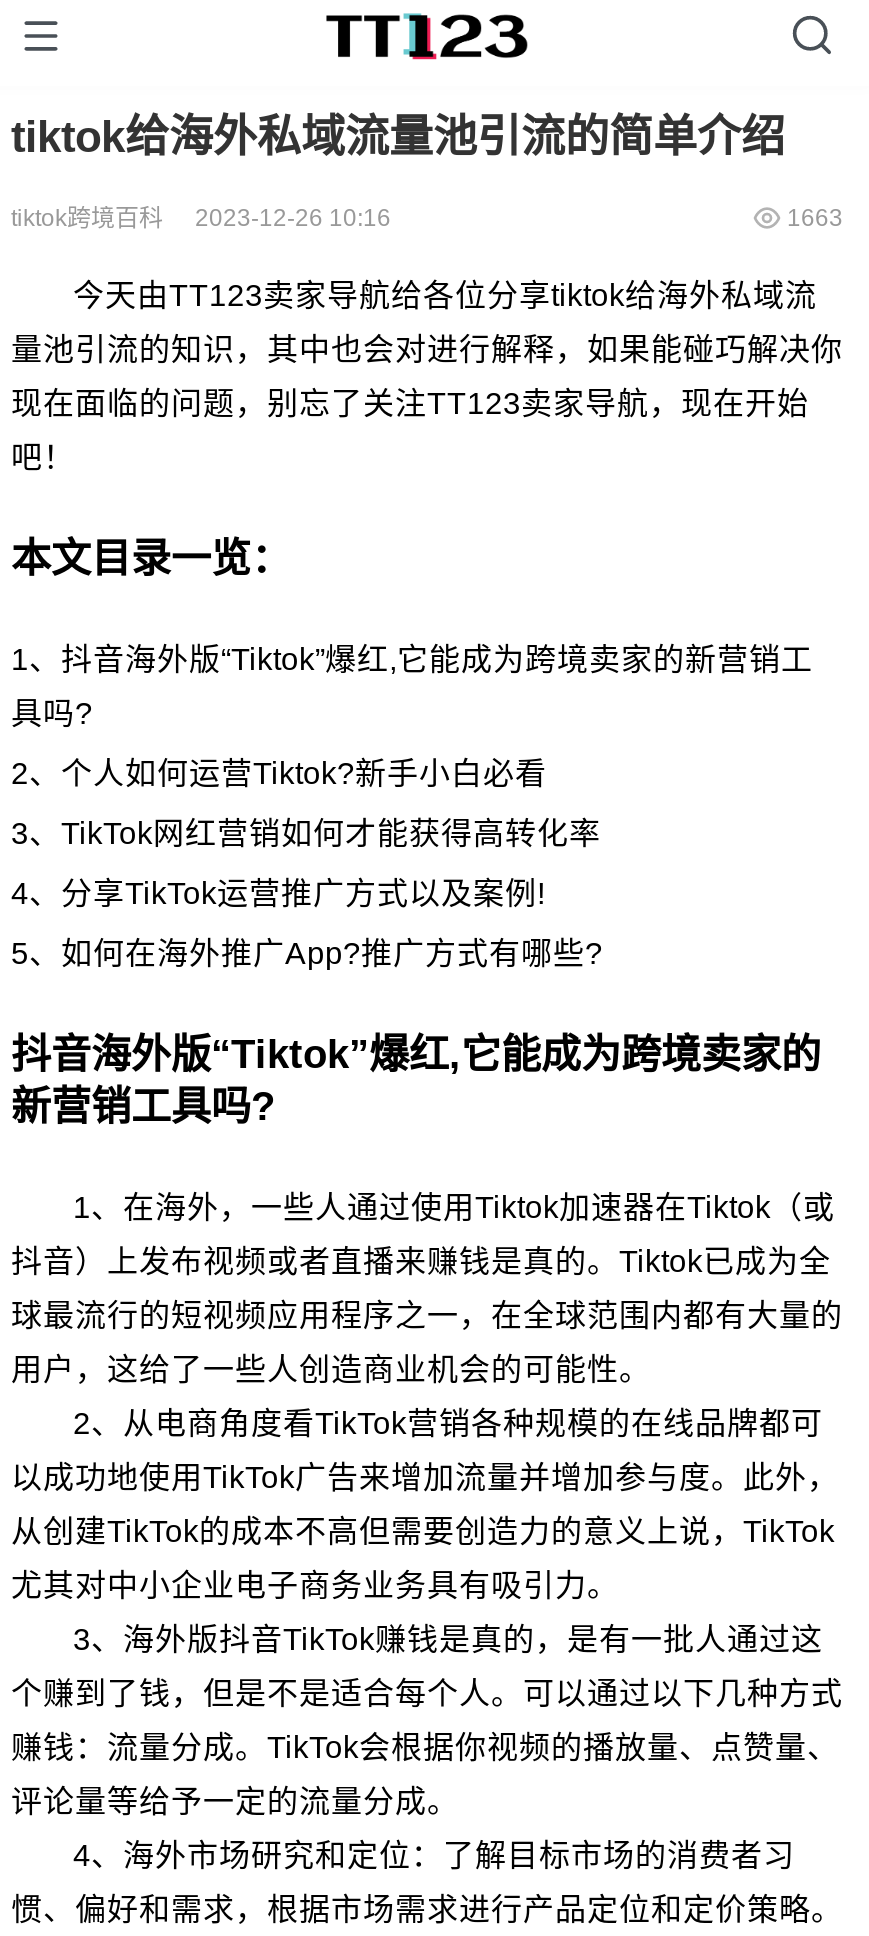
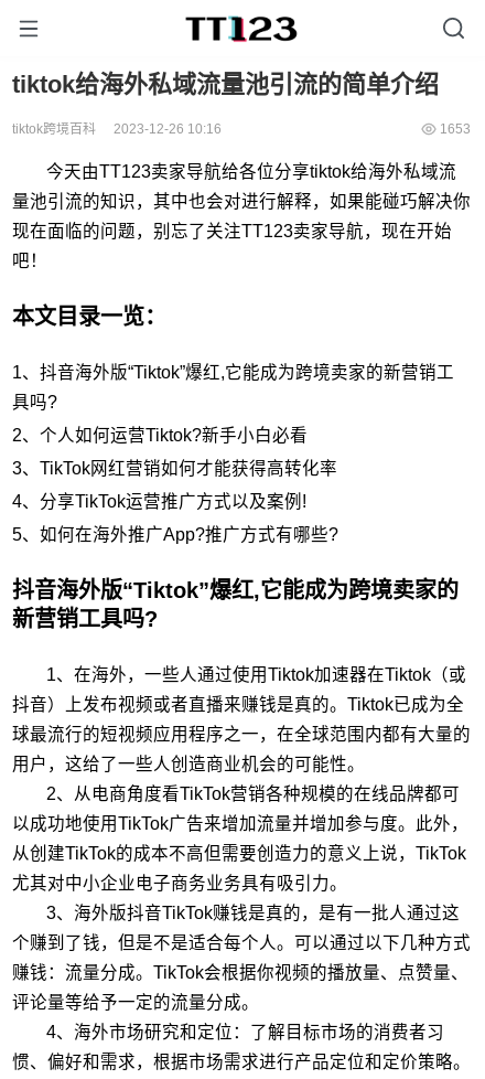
- 1663
+ 1653
